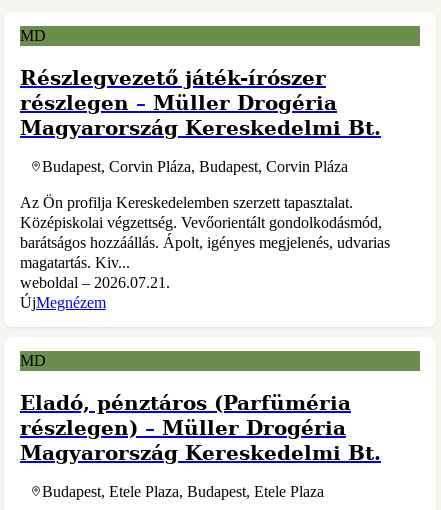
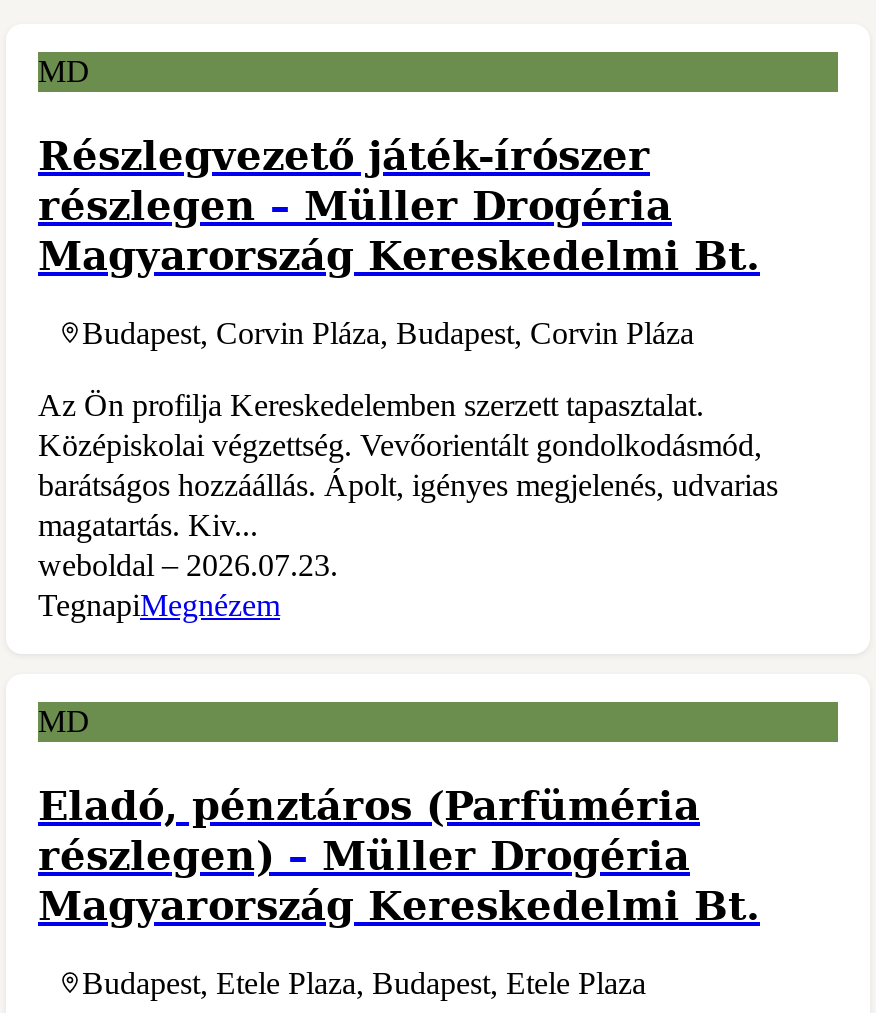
- weboldal – 2026.07.21.
+ weboldal – 2026.07.23.

- ÚjMegnézem
+ TegnapiMegnézem
